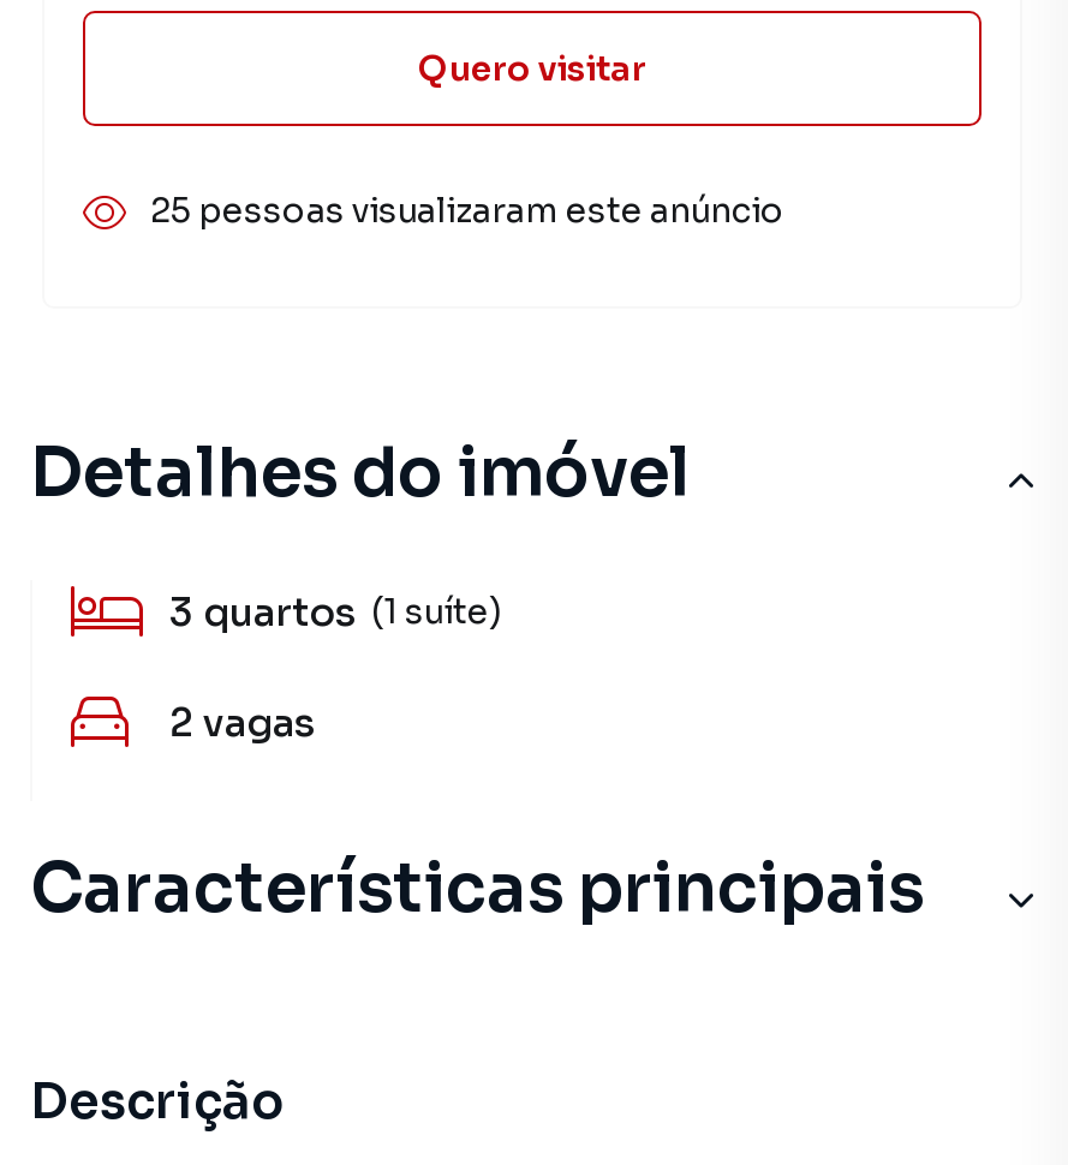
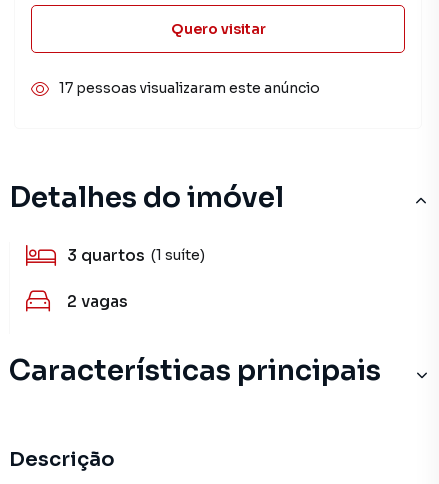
- 25 pessoas visualizaram este anúncio
+ 17 pessoas visualizaram este anúncio
